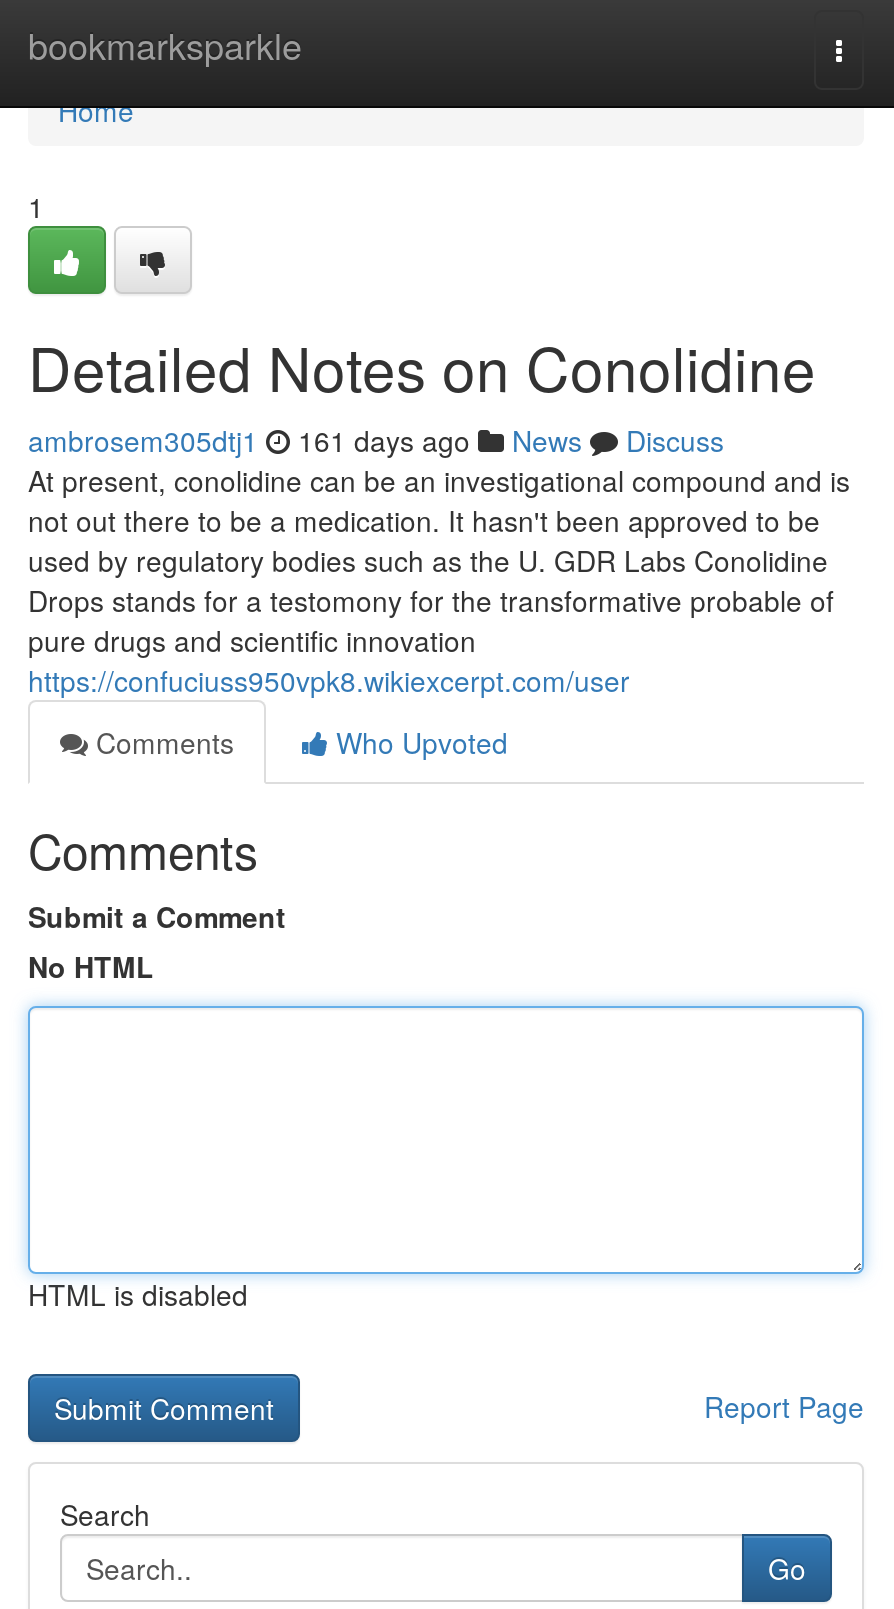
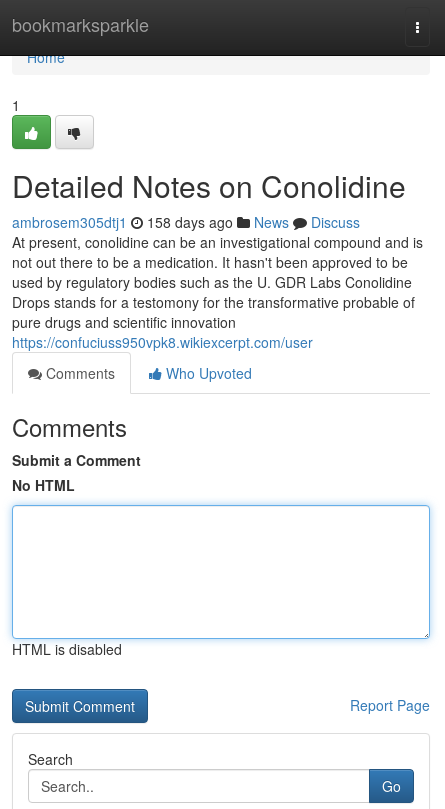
- ambrosem305dtj1 161 days ago News Discuss
+ ambrosem305dtj1 158 days ago News Discuss
